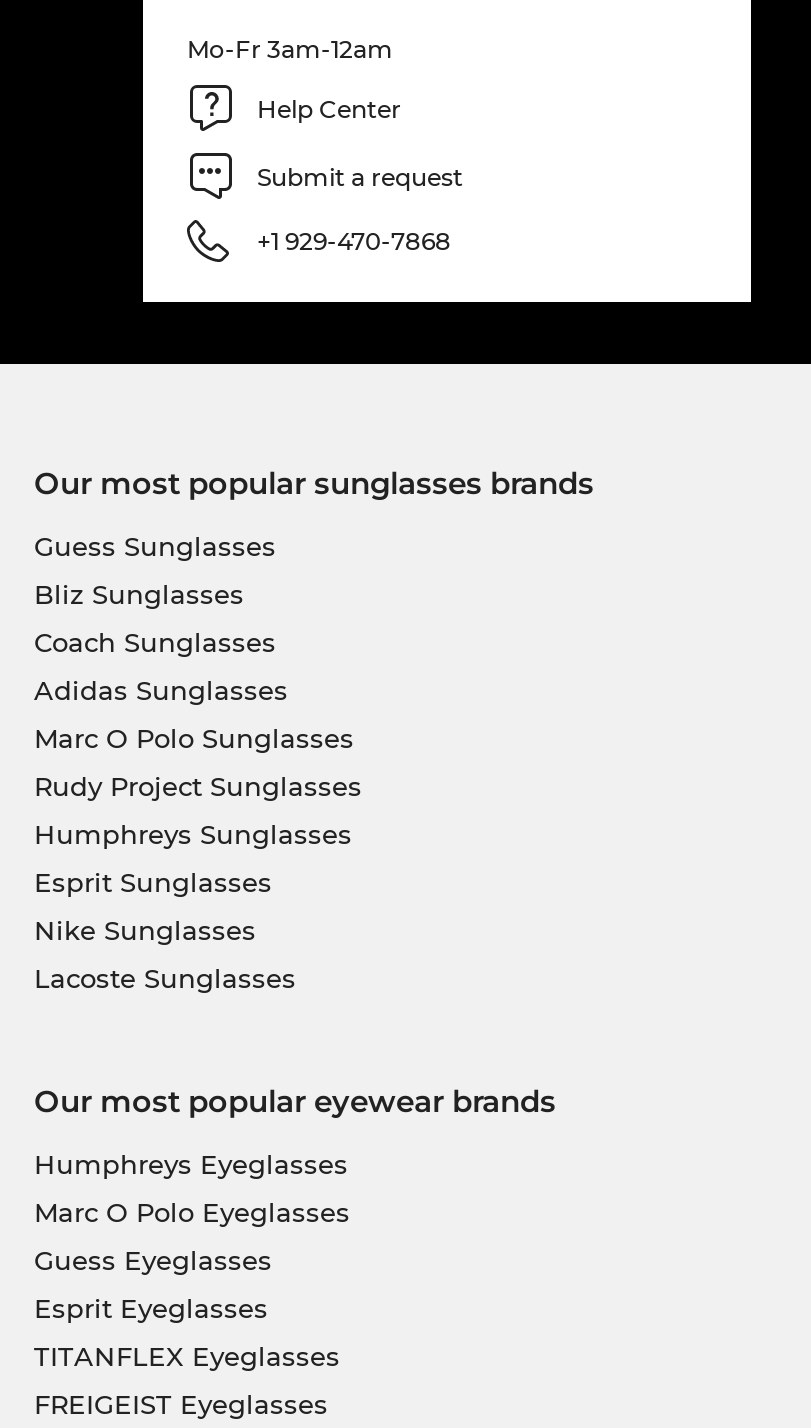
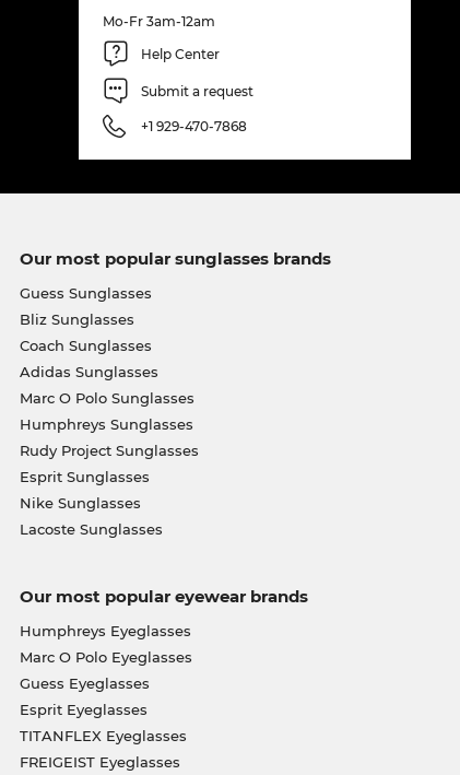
moved down: Rudy Project Sunglasses

moved up: Humphreys Sunglasses
